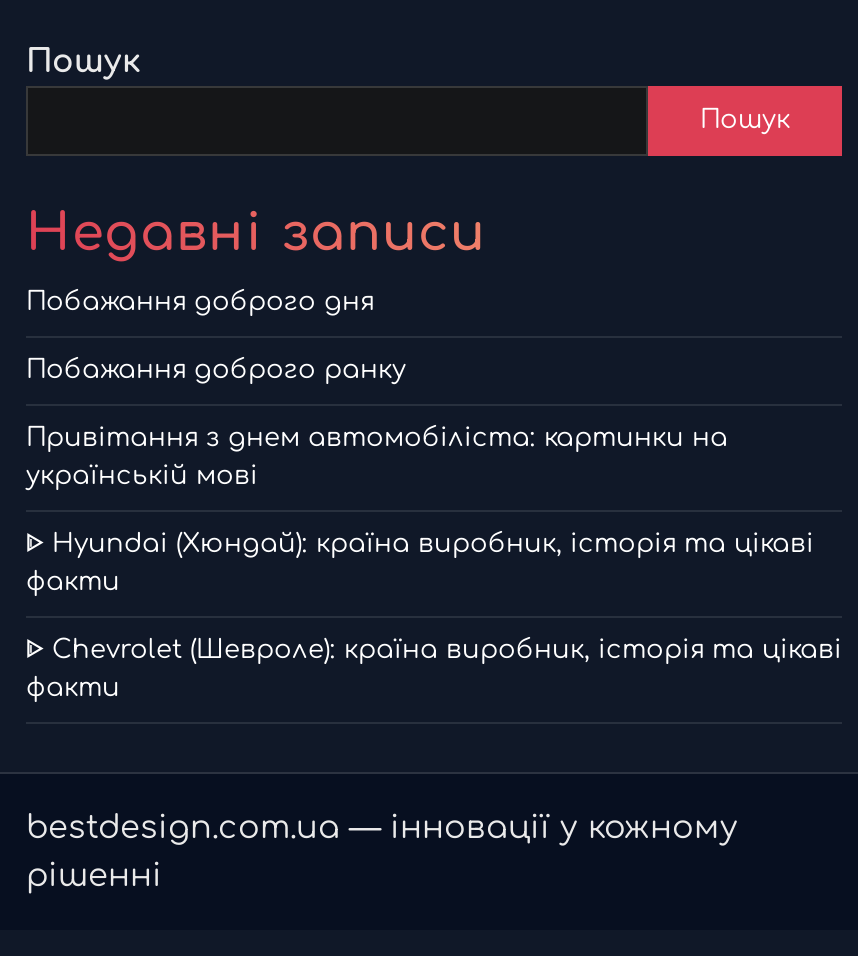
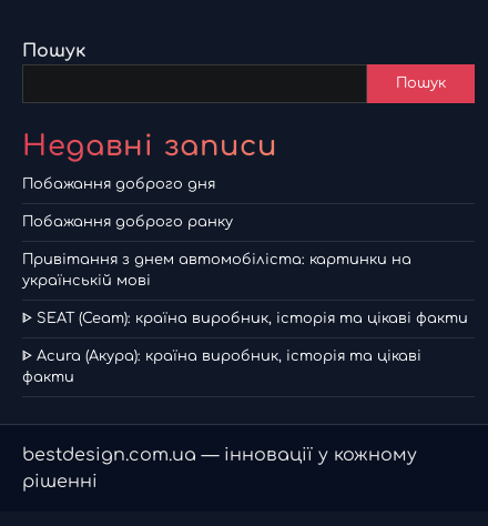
- ᐈ Hyundai (Хюндай): країна виробник, історія та цікаві
- факти
+ ᐈ SEAT (Сеат): країна виробник, історія та цікаві факти

- ᐈ Chevrolet (Шевроле): країна виробник, історія та цікаві
+ ᐈ Acura (Акура): країна виробник, історія та цікаві
